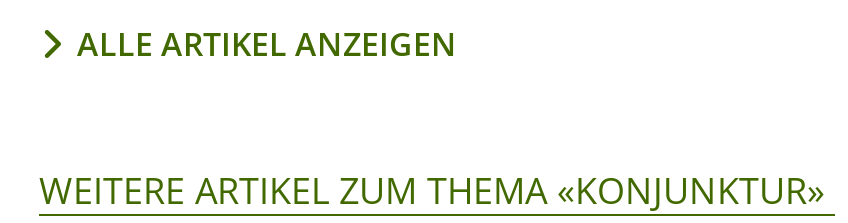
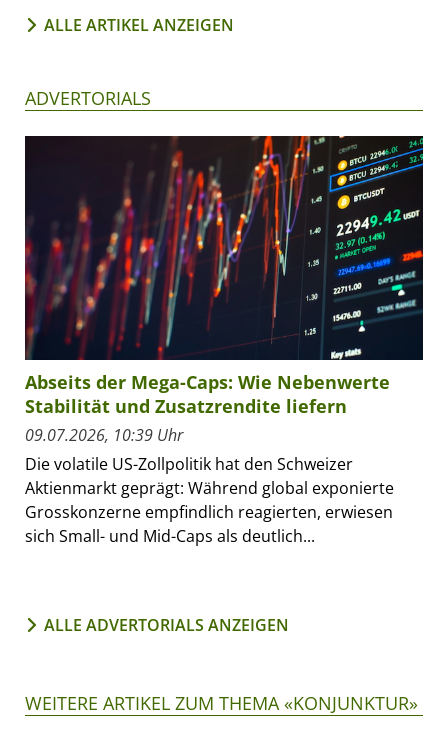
+ [image]
+ Abseits der Mega-Caps: Wie Nebenwerte
+ Stabilität und Zusatzrendite liefern
+ 09.07.2026, 10:39 Uhr
+ Die volatile US-Zollpolitik hat den Schweizer
+ Aktienmarkt geprägt: Während global exponierte
+ Grosskonzerne empfindlich reagierten, erwiesen
+ sich Small- und Mid-Caps als deutlich...

+ ADVERTORIALS

+ ALLE ADVERTORIALS ANZEIGEN
